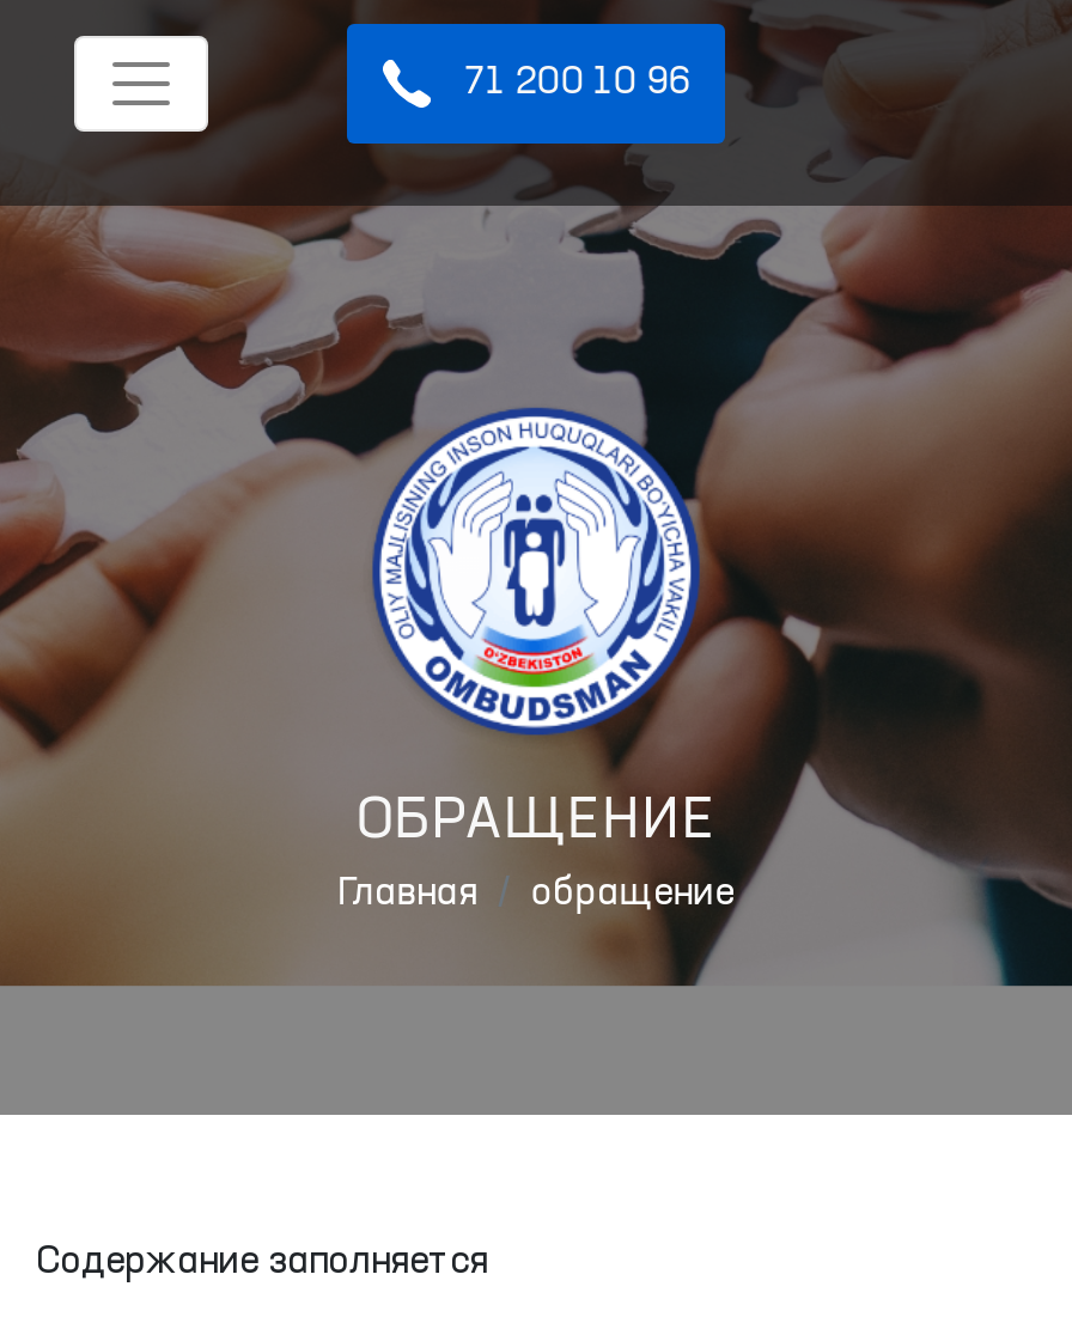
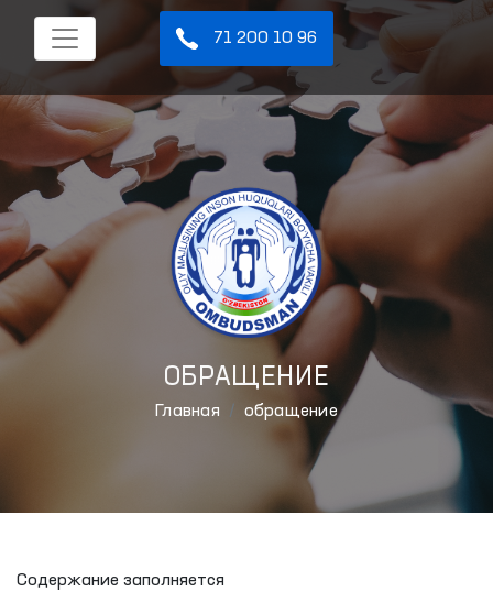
+ [image]

+ [image]
